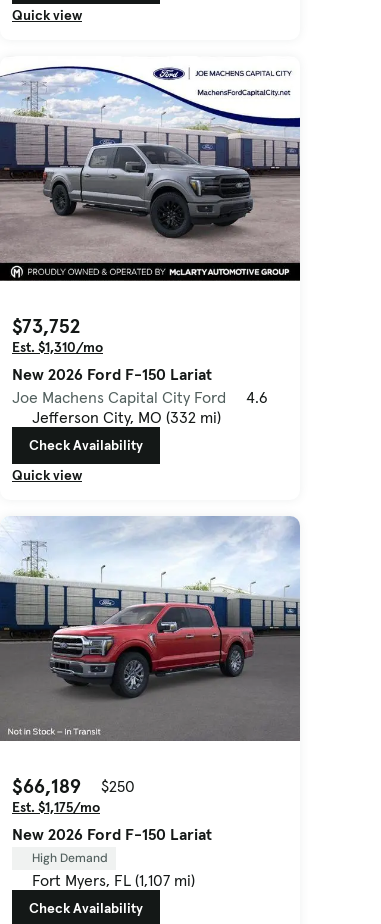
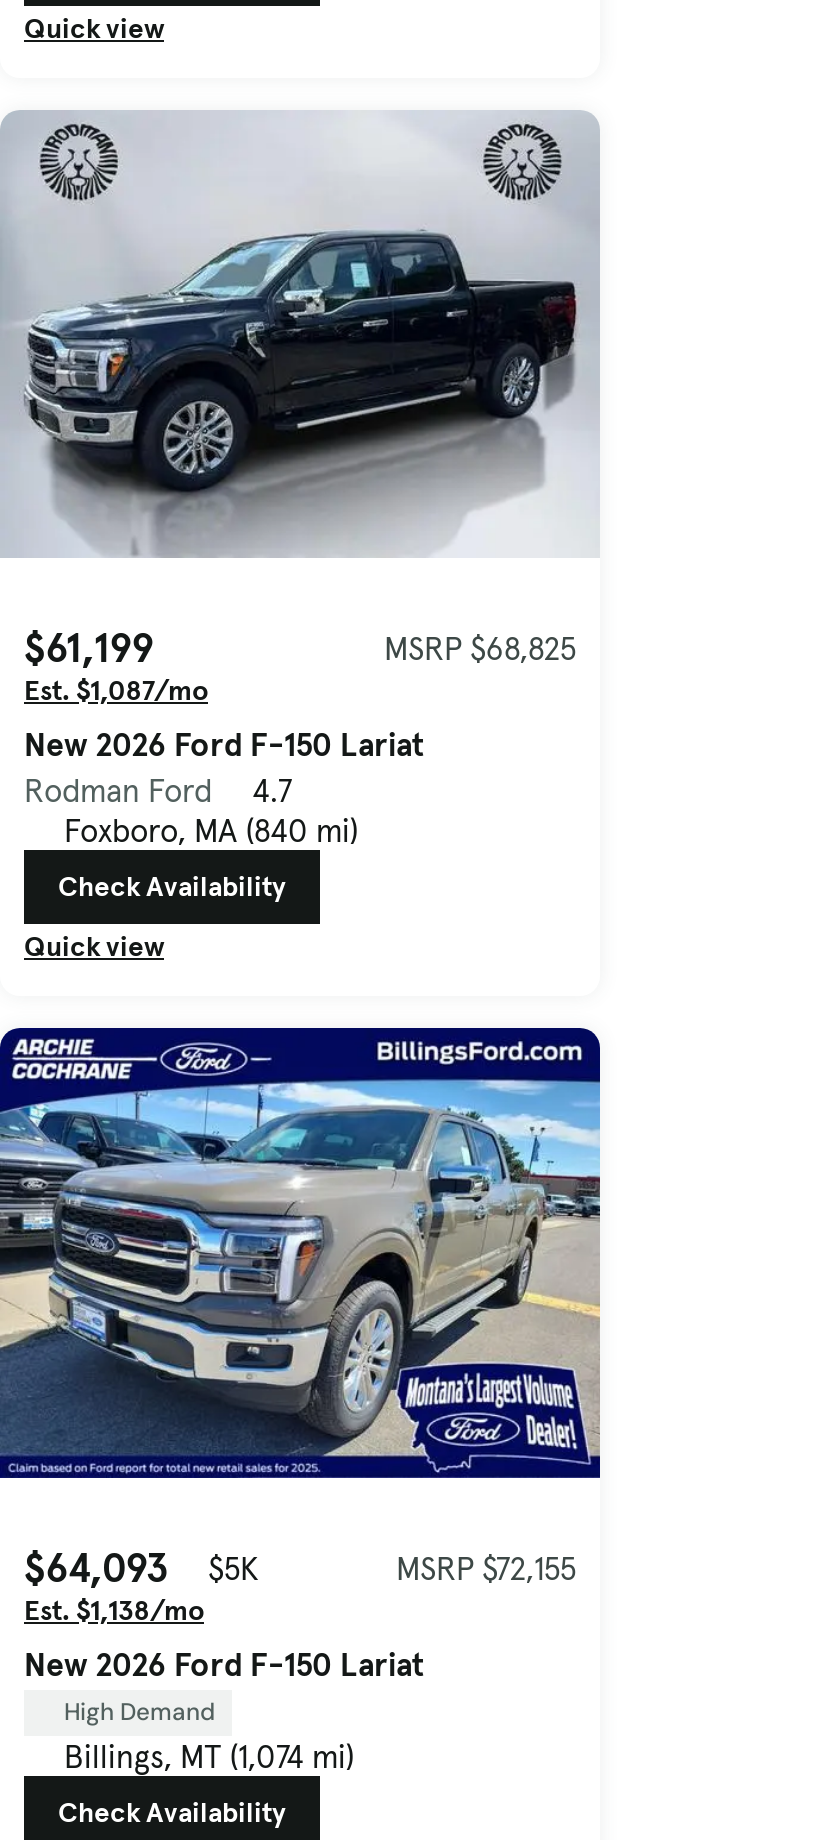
- [image]
- $73,752
- Est. $1,310/mo
+ [image]
+ $61,199
+ MSRP $68,825
+ Est. $1,087/mo

- Joe Machens Capital City Ford
- 4.6
- Jefferson City, MO (332 mi)
+ Rodman Ford
+ 4.7
+ Foxboro, MA (840 mi)

- [image]
- $66,189
- $250
- Est. $1,175/mo
+ [image]
+ $64,093
+ $5K
+ MSRP $72,155
+ Est. $1,138/mo

- Fort Myers, FL (1,107 mi)
+ Billings, MT (1,074 mi)
